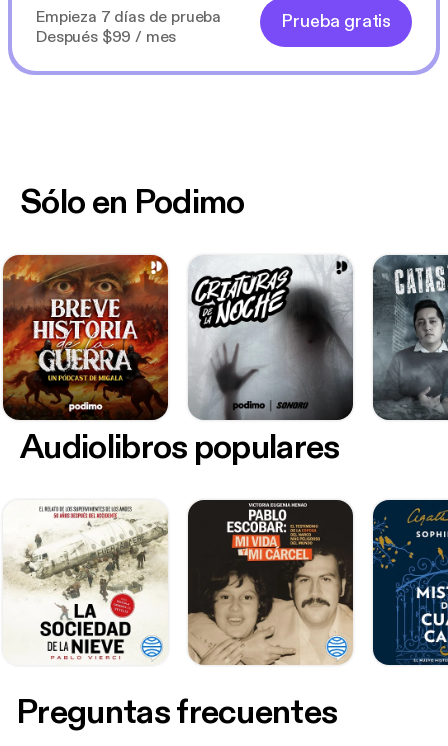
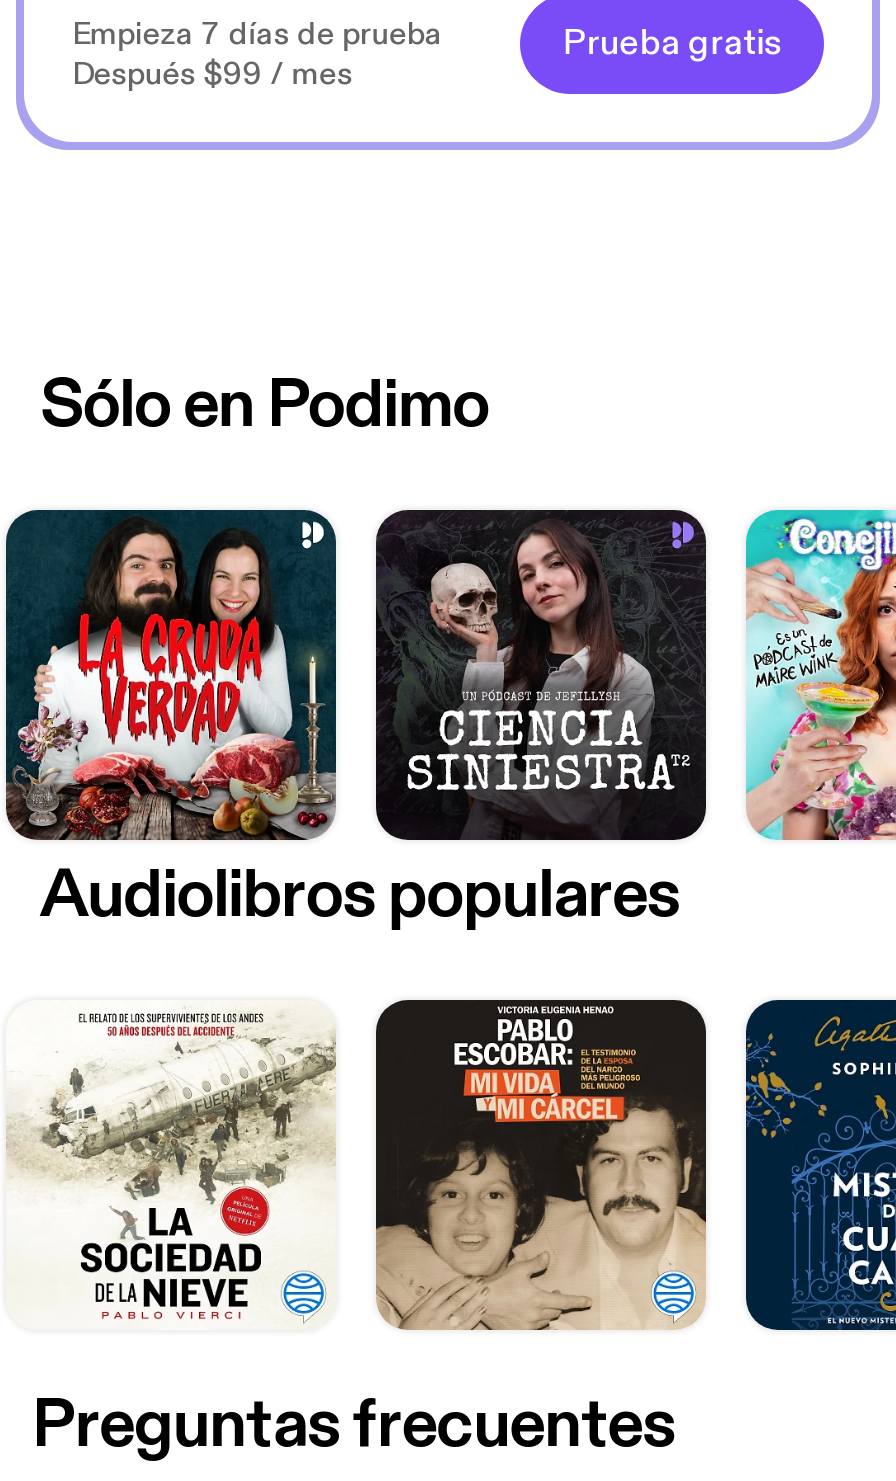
- [image]
+ [image]

- [image]
+ [image]

- [image]
+ [image]
